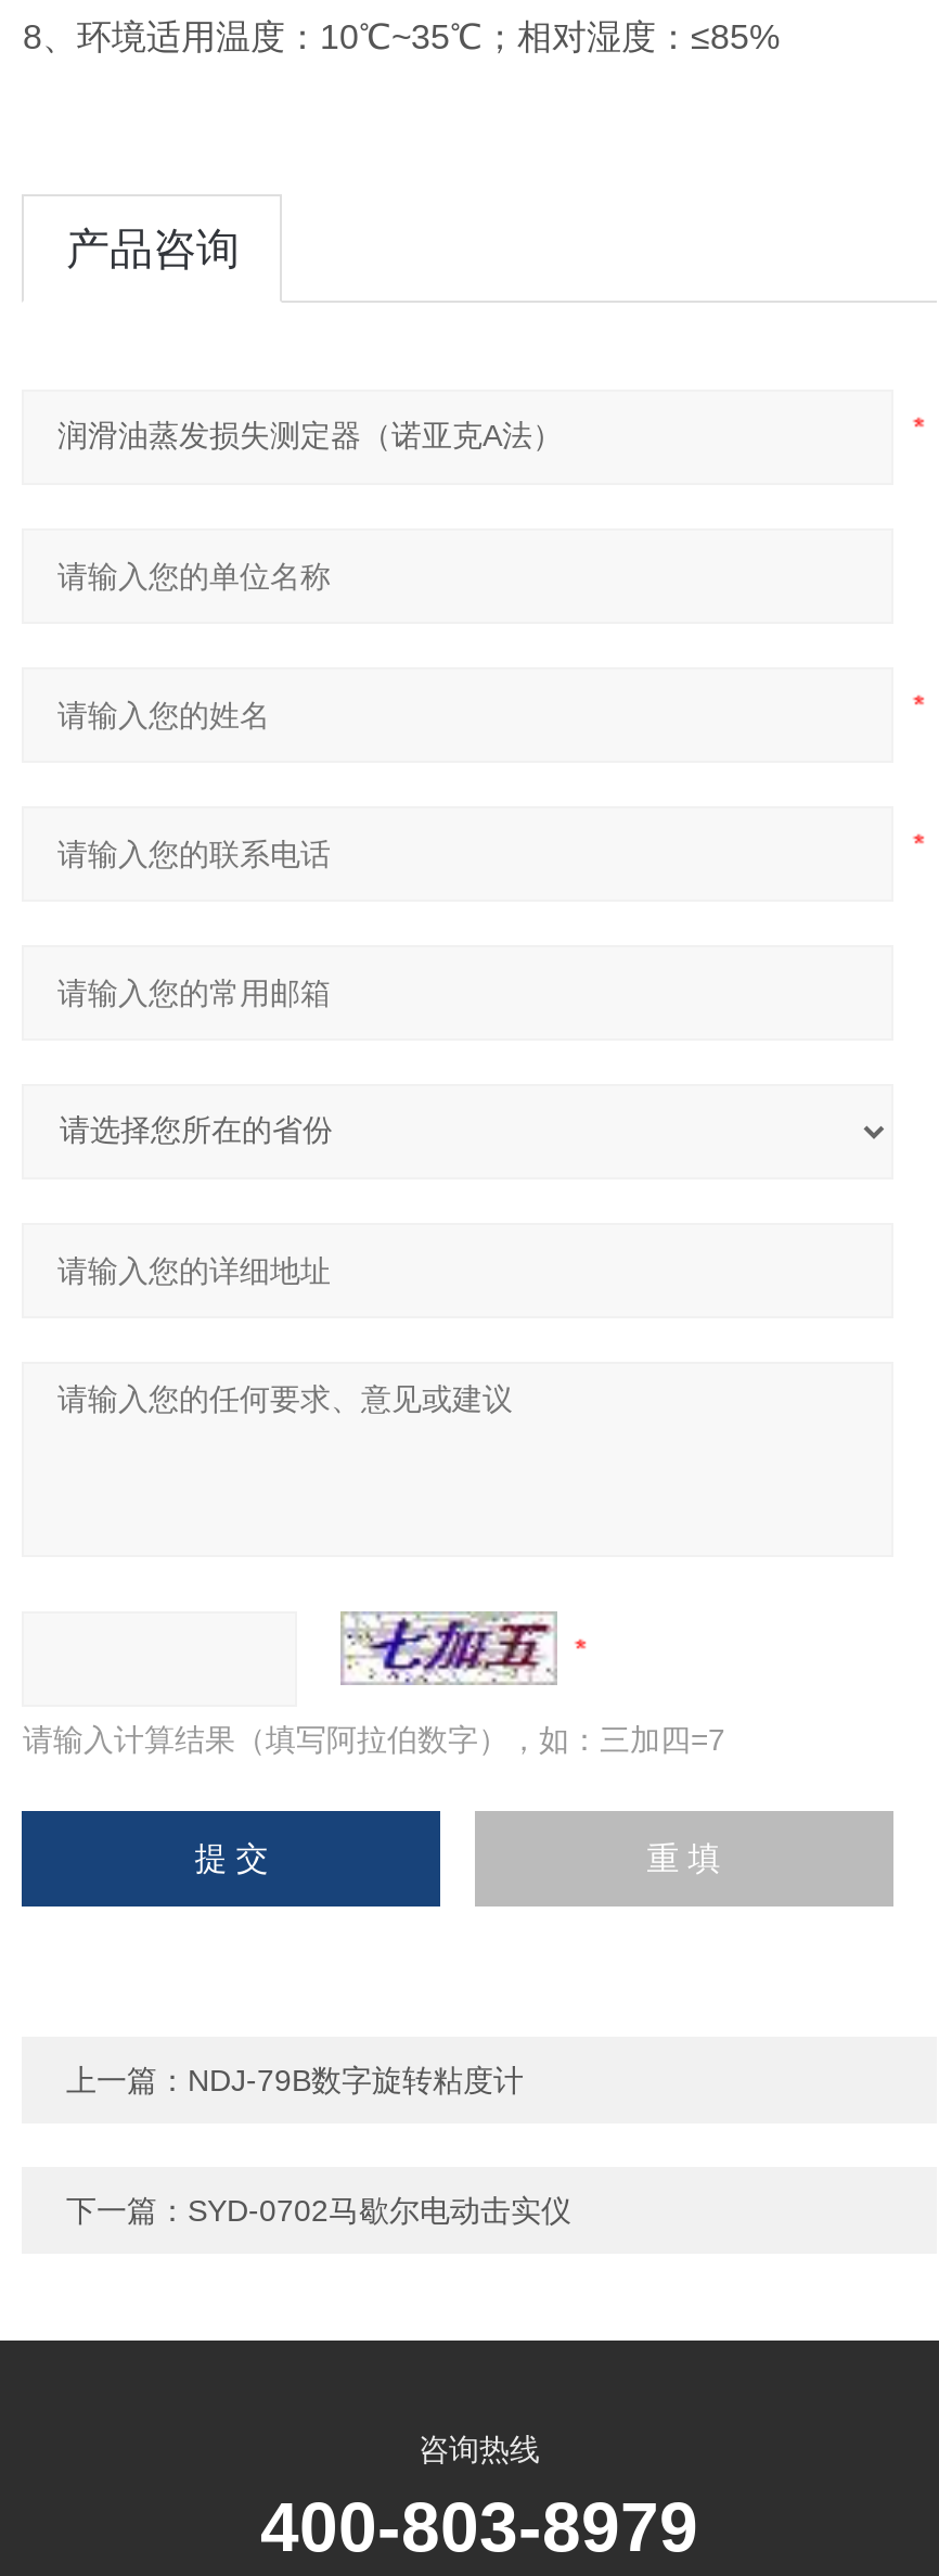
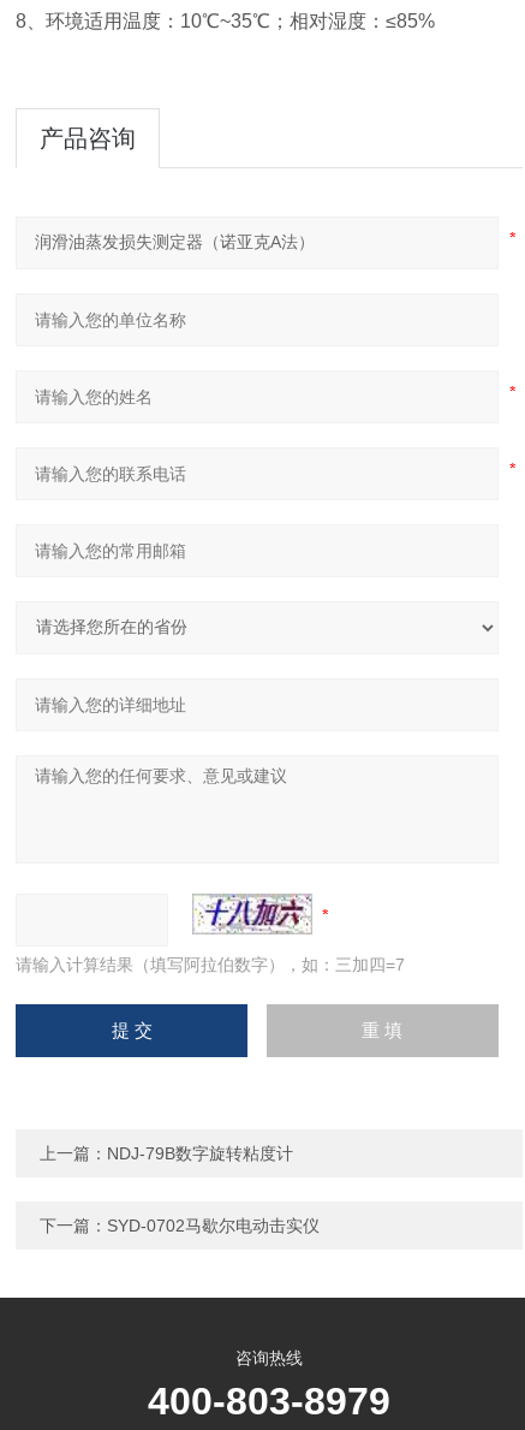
- [image]
+ [image]
